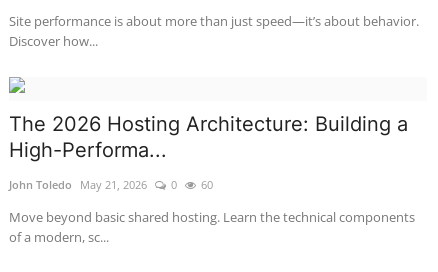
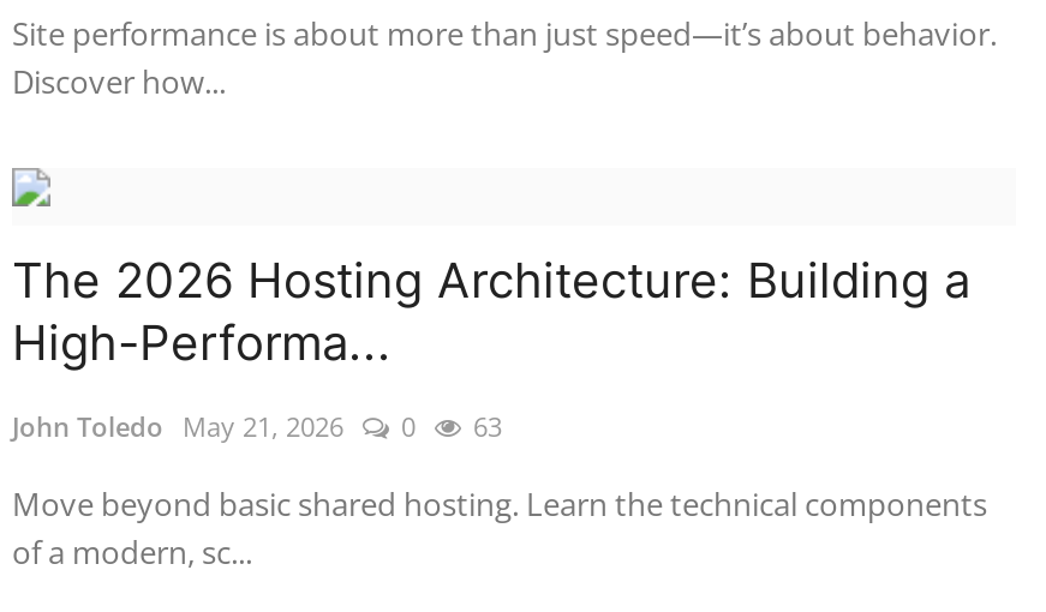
- John Toledo May 21, 2026 0 60
+ John Toledo May 21, 2026 0 63
